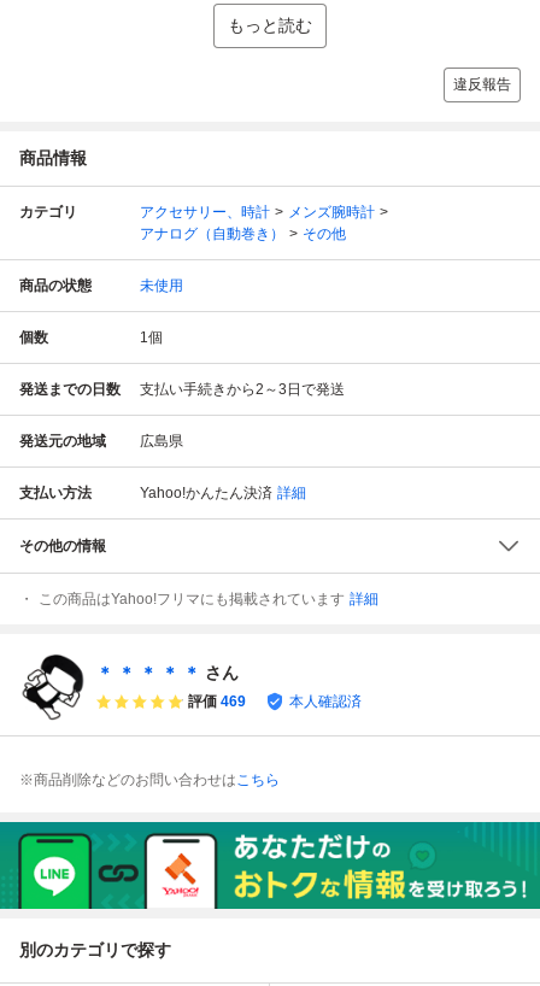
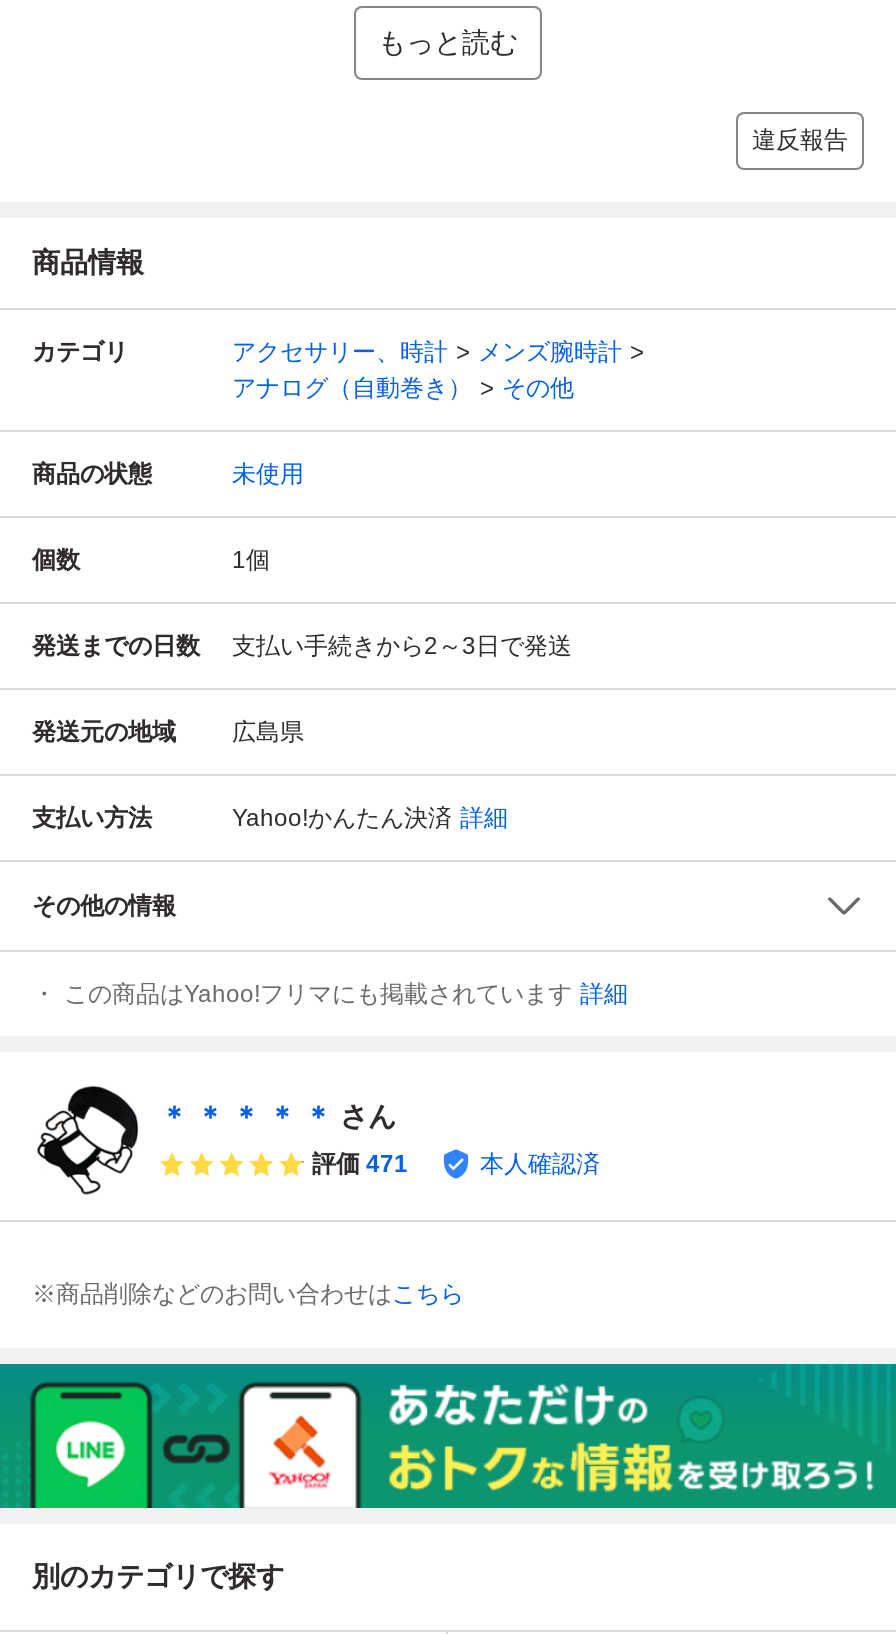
- 評価 469
+ 評価 471
